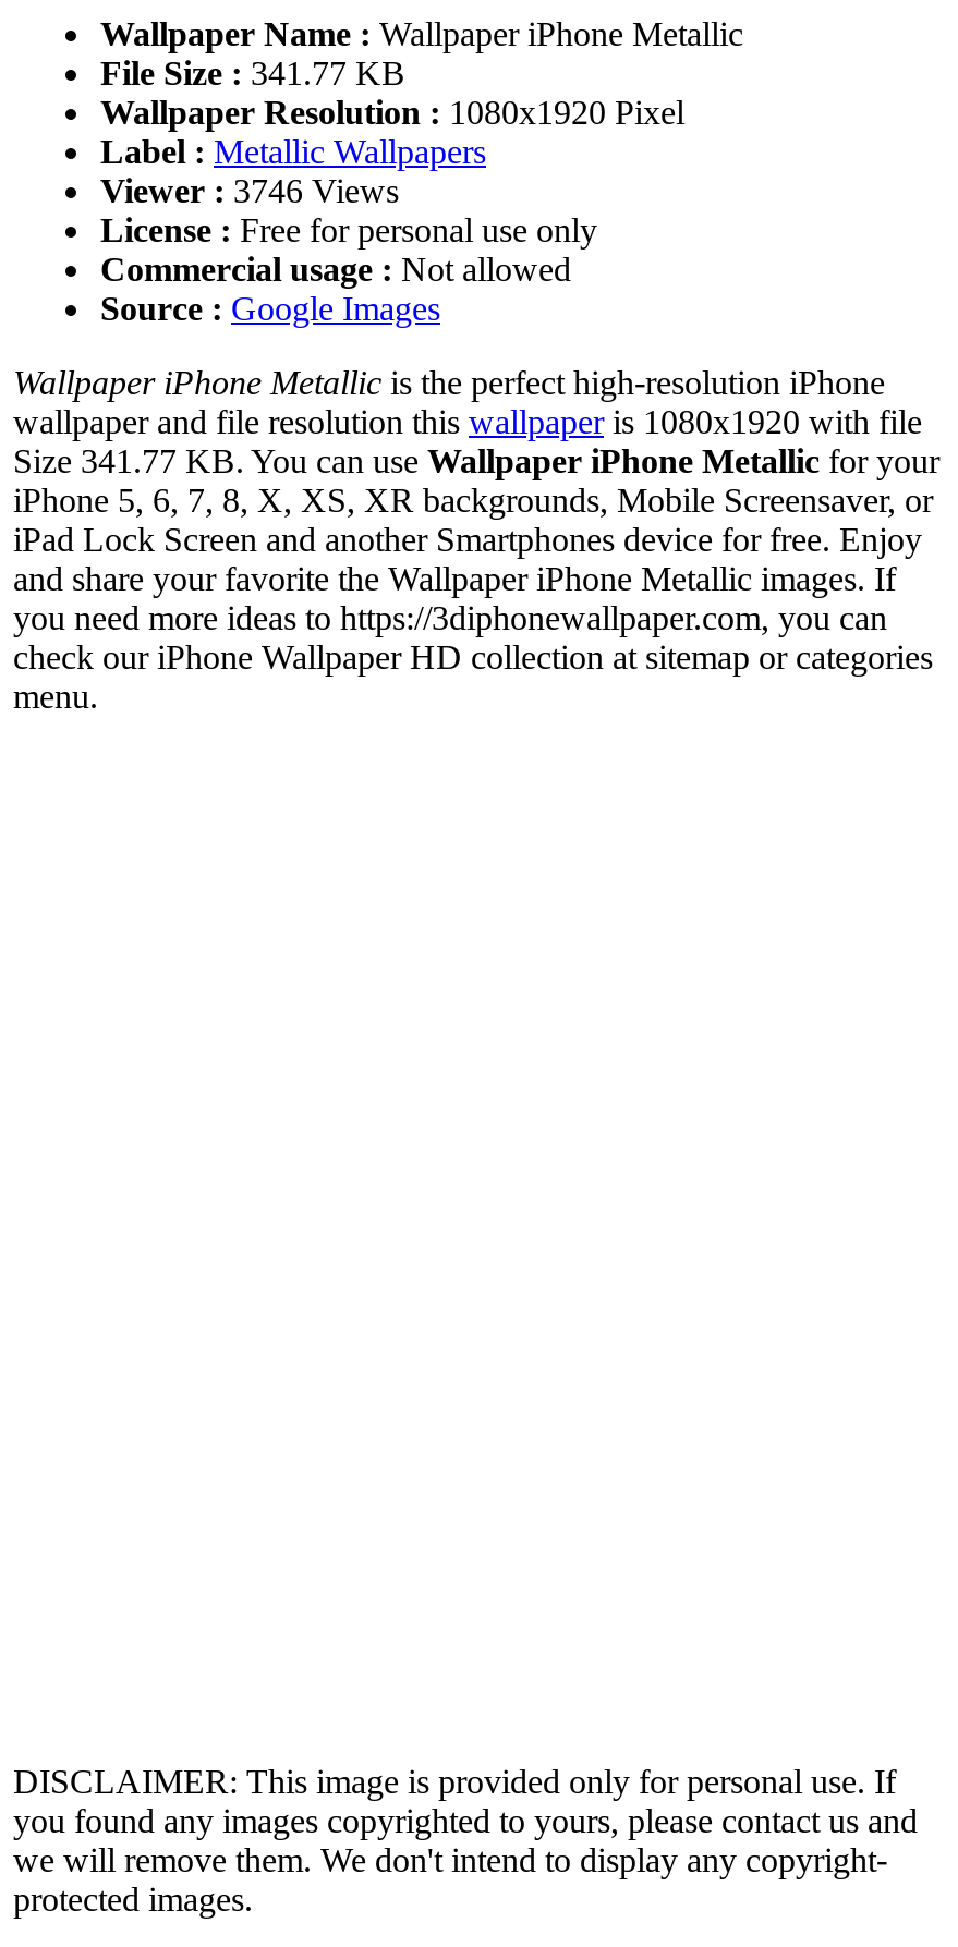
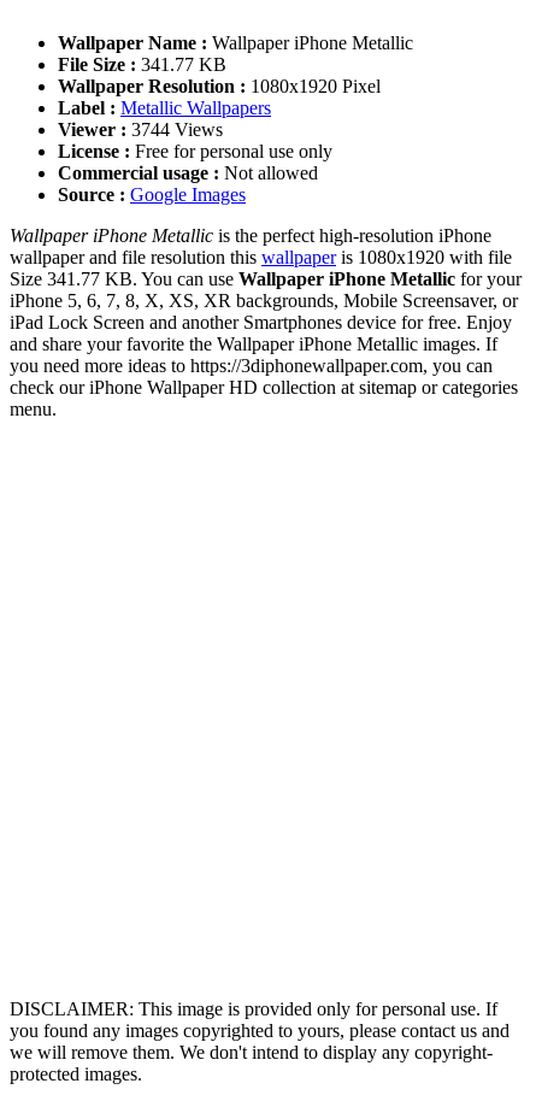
- Viewer : 3746 Views
+ Viewer : 3744 Views
